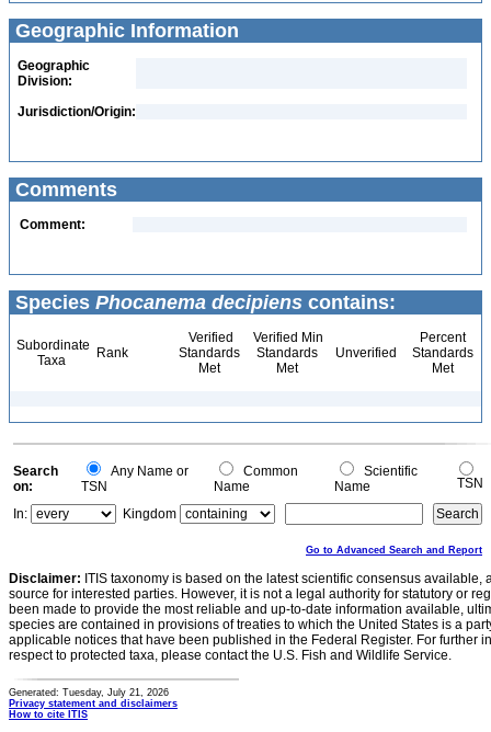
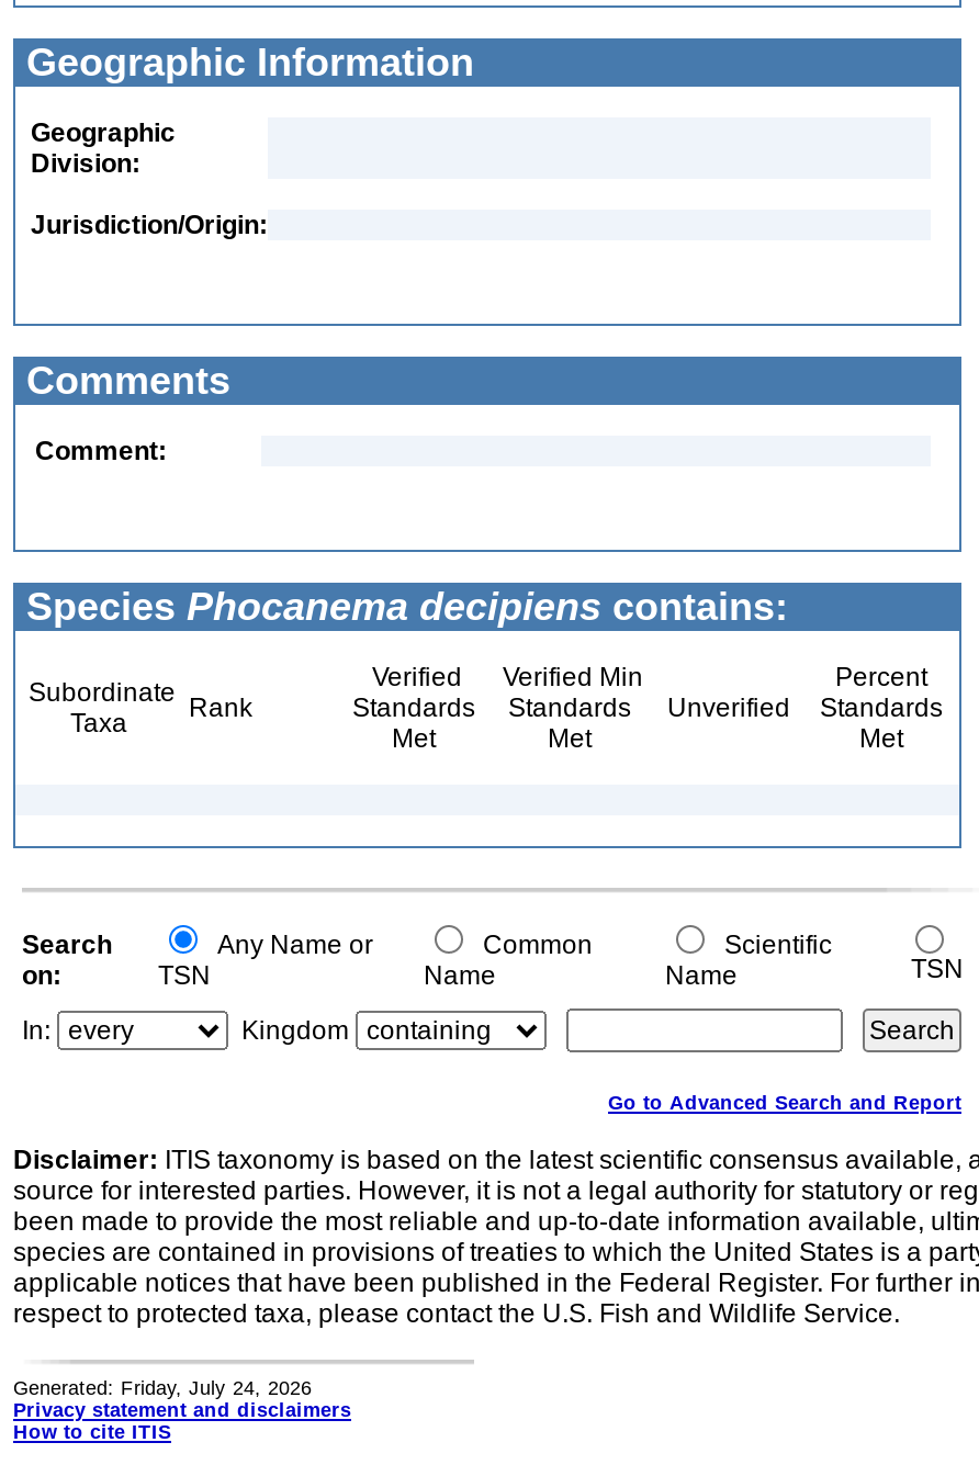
- Generated: Tuesday, July 21, 2026
+ Generated: Friday, July 24, 2026
